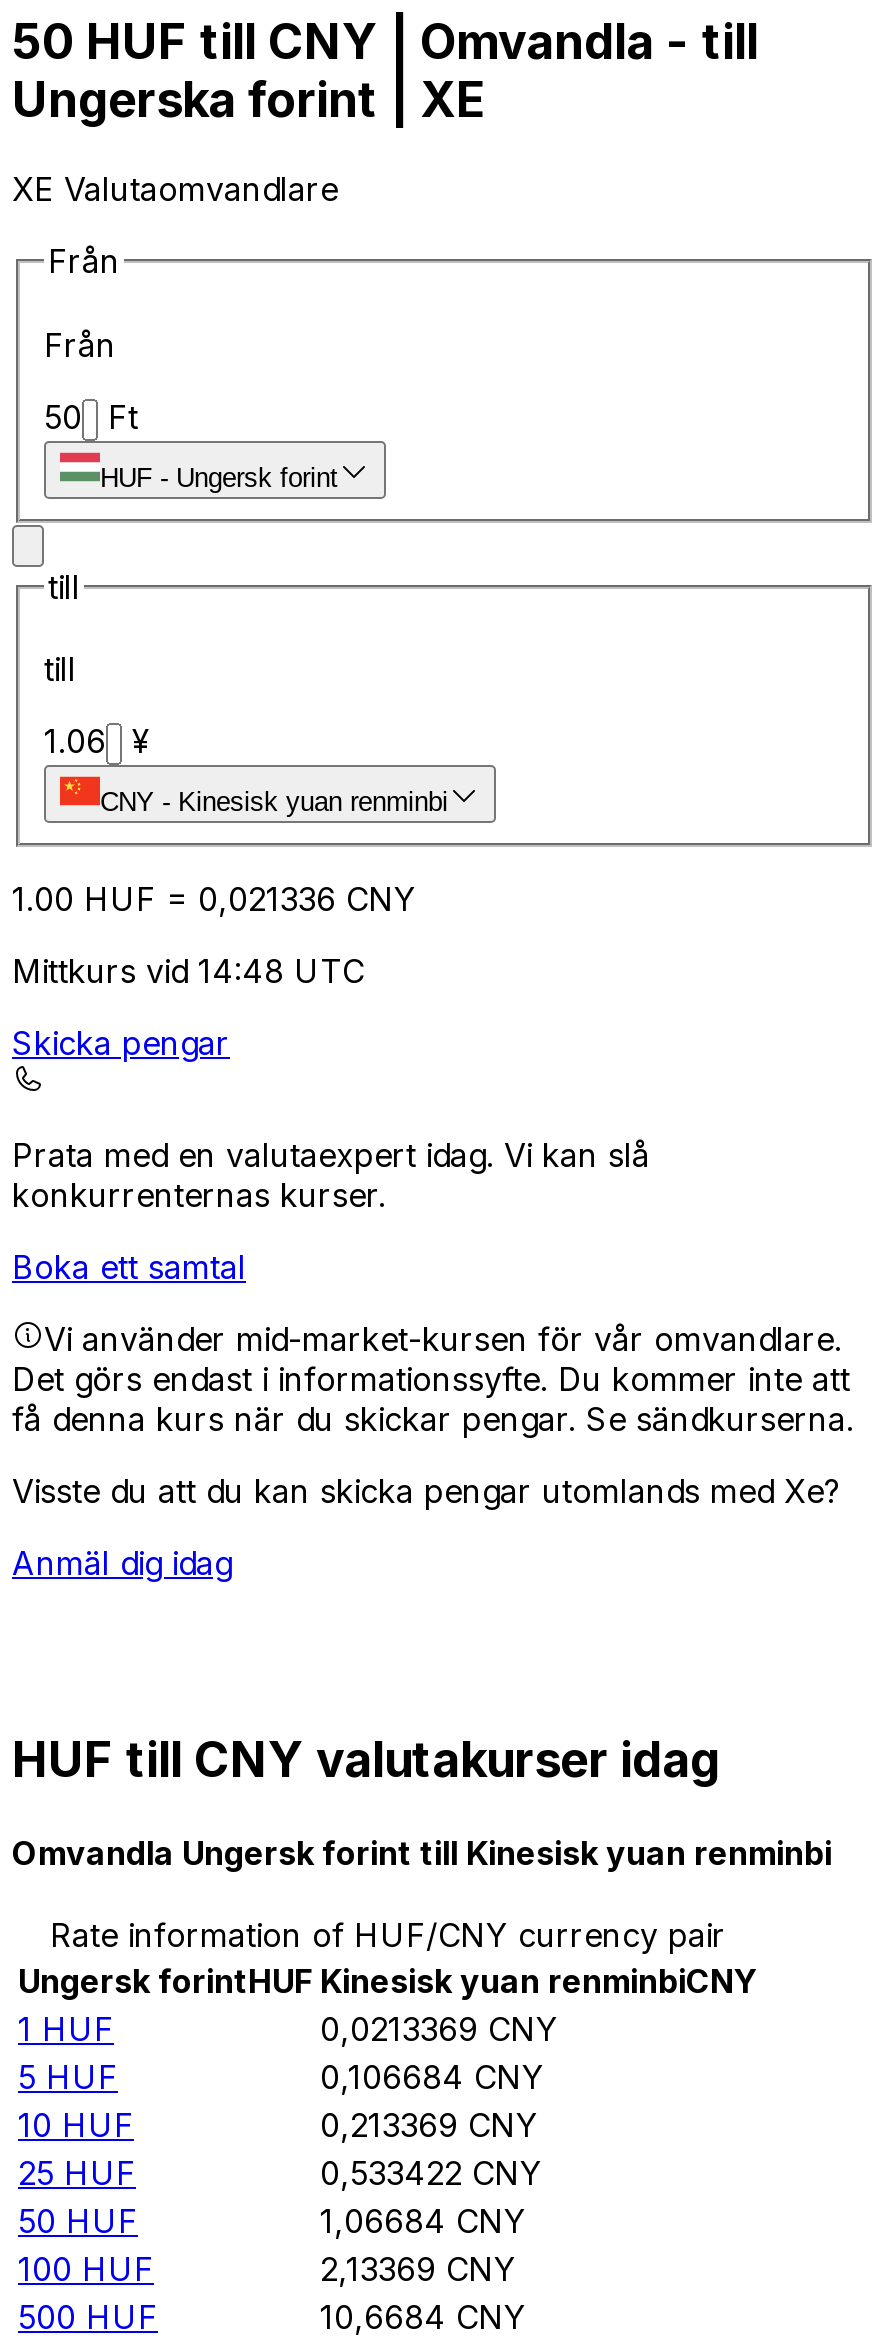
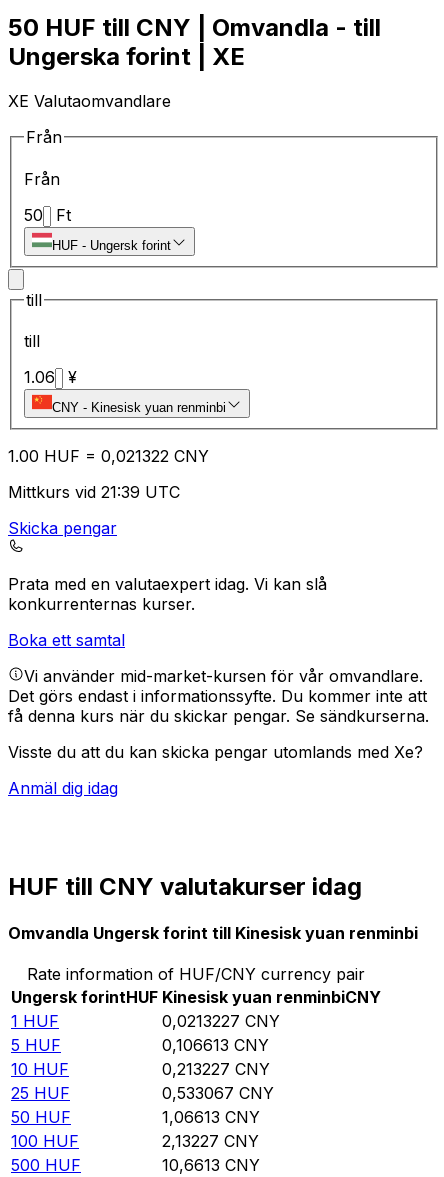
- 1.00 HUF = 0,021336 CNY
+ 1.00 HUF = 0,021322 CNY

- Mittkurs vid 14:48 UTC
+ Mittkurs vid 21:39 UTC

- 0,0213369 CNY
+ 0,0213227 CNY

- 0,106684 CNY
+ 0,106613 CNY

- 0,213369 CNY
+ 0,213227 CNY

- 0,533422 CNY
+ 0,533067 CNY

- 1,06684 CNY
+ 1,06613 CNY

- 2,13369 CNY
+ 2,13227 CNY

- 10,6684 CNY
+ 10,6613 CNY
